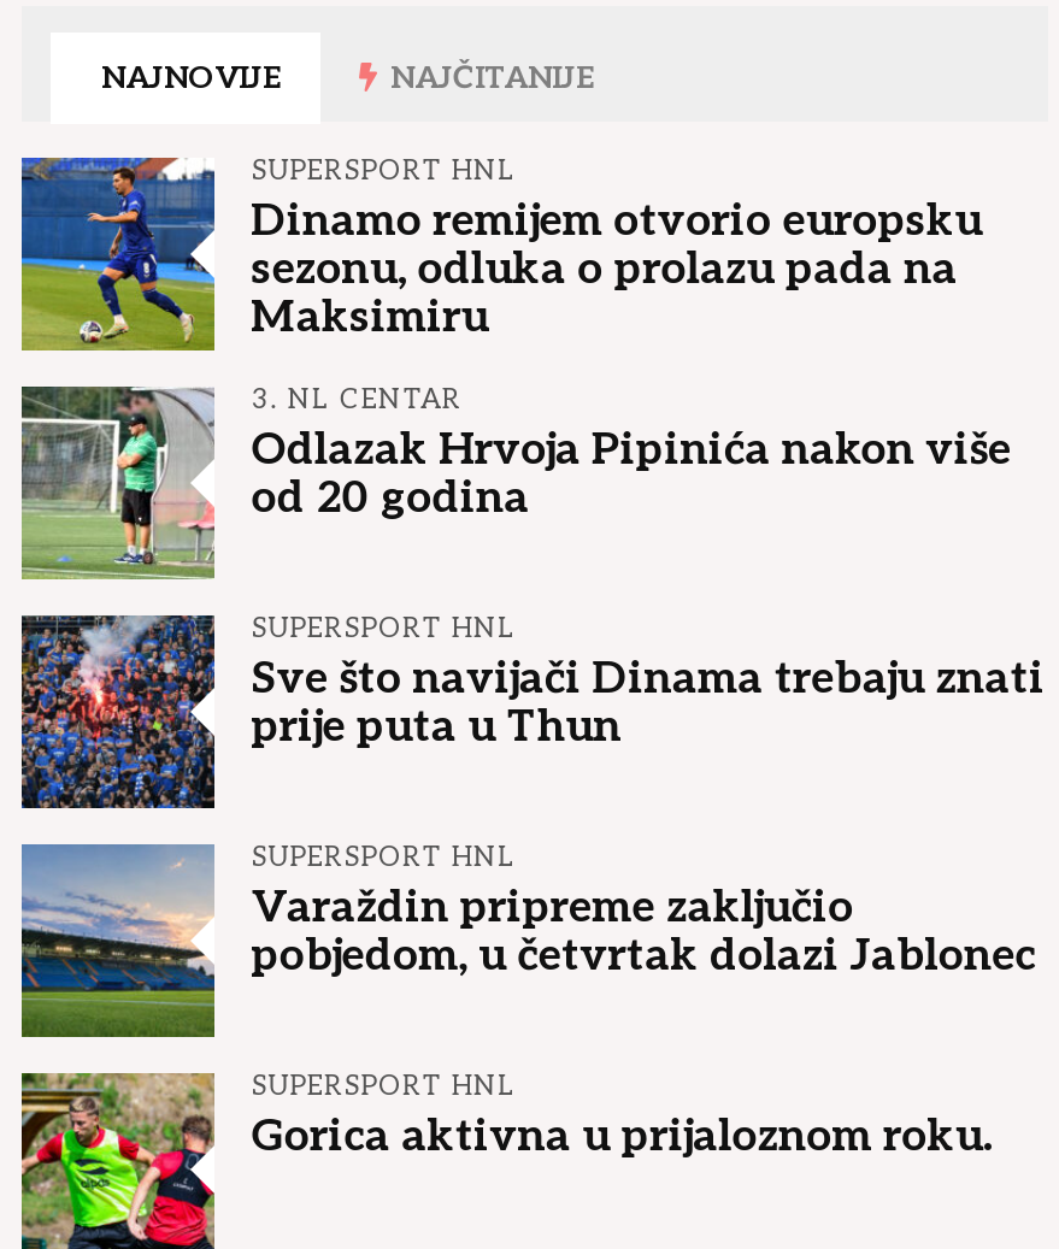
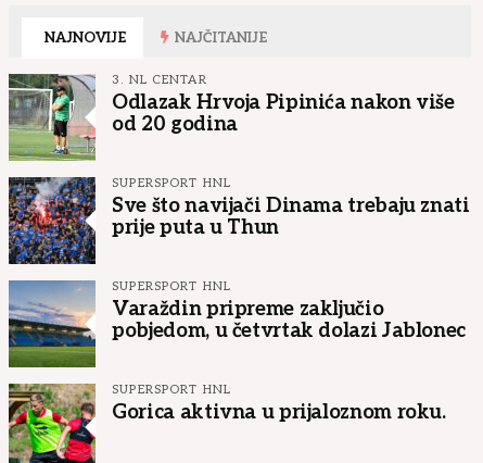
- [image]
- SUPERSPORT HNL
- Dinamo remijem otvorio europsku
- sezonu, odluka o prolazu pada na
- Maksimiru
